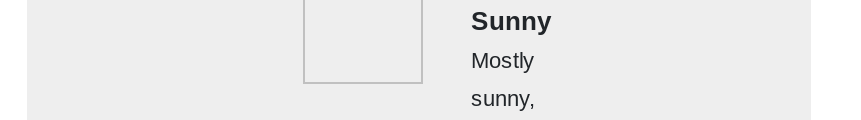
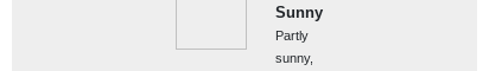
- Mostly
+ Partly
